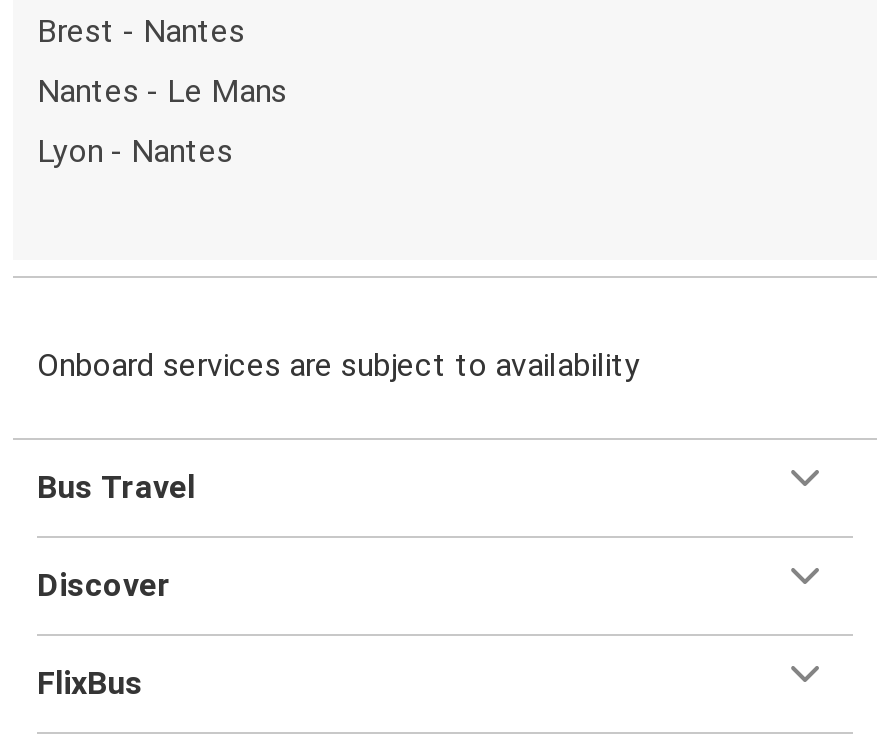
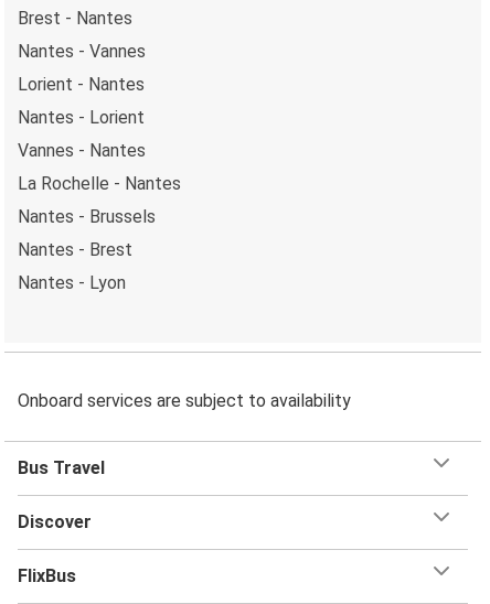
- Nantes - Le Mans
- Lyon - Nantes
+ Nantes - Vannes
+ Lorient - Nantes
+ Nantes - Lorient
+ Vannes - Nantes
+ La Rochelle - Nantes
+ Nantes - Brussels
+ Nantes - Brest
+ Nantes - Lyon
